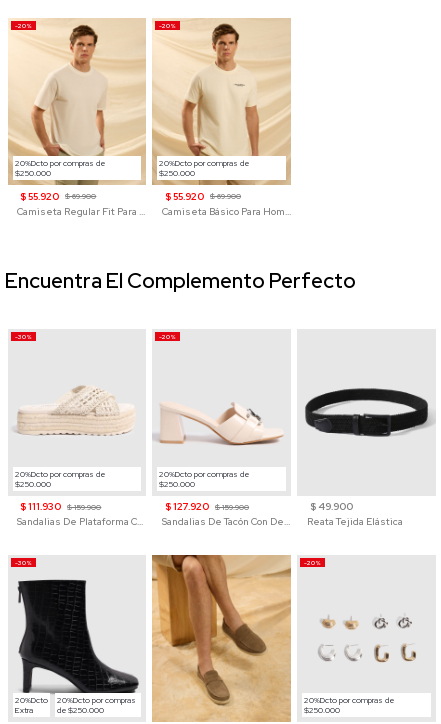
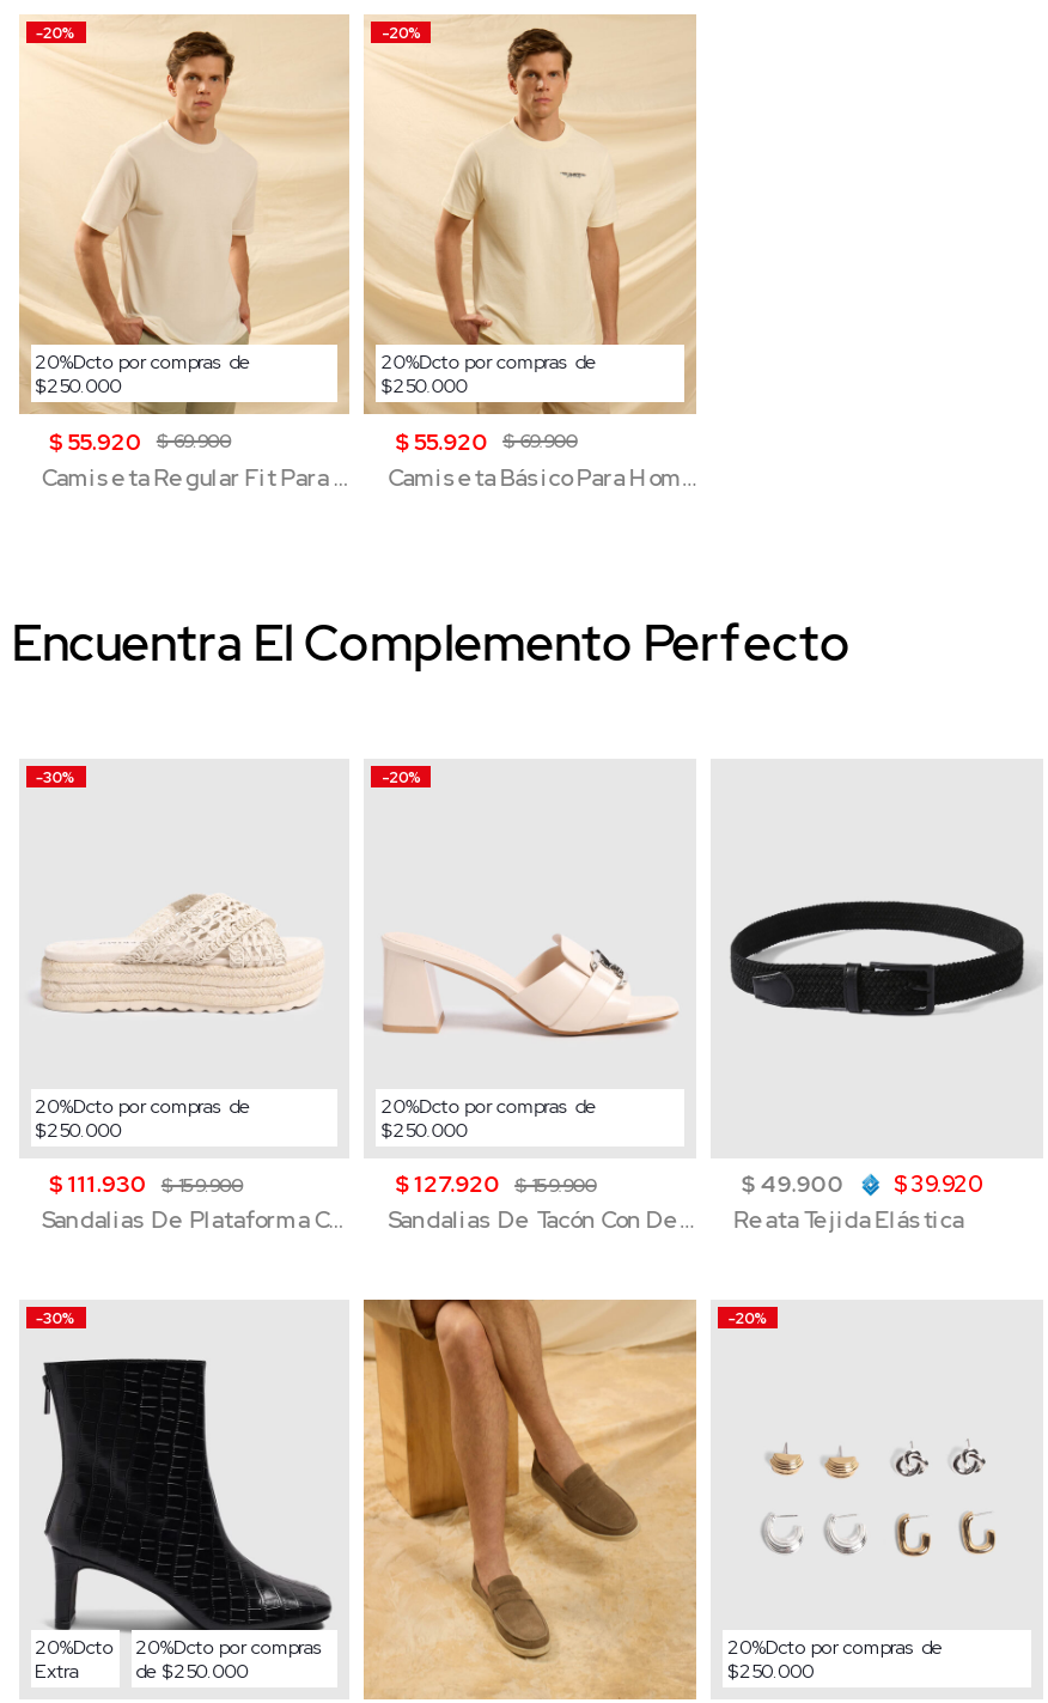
+ $ 39.920
